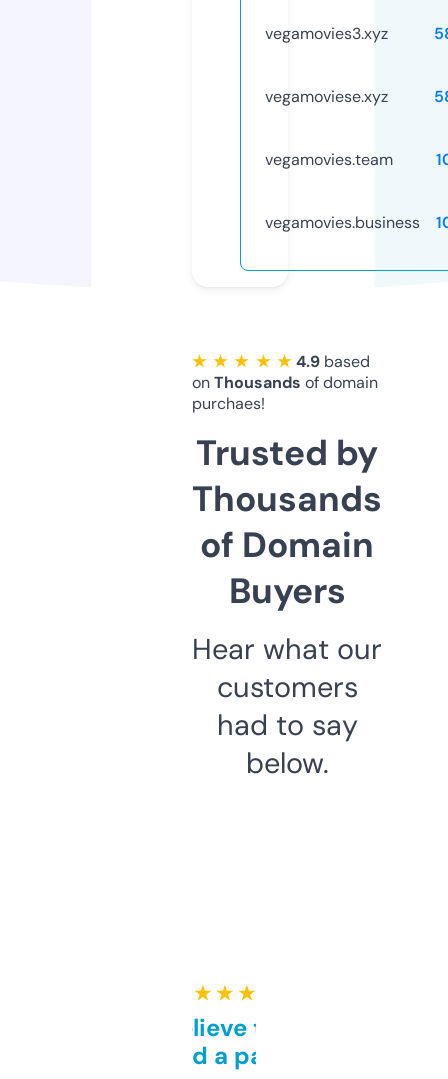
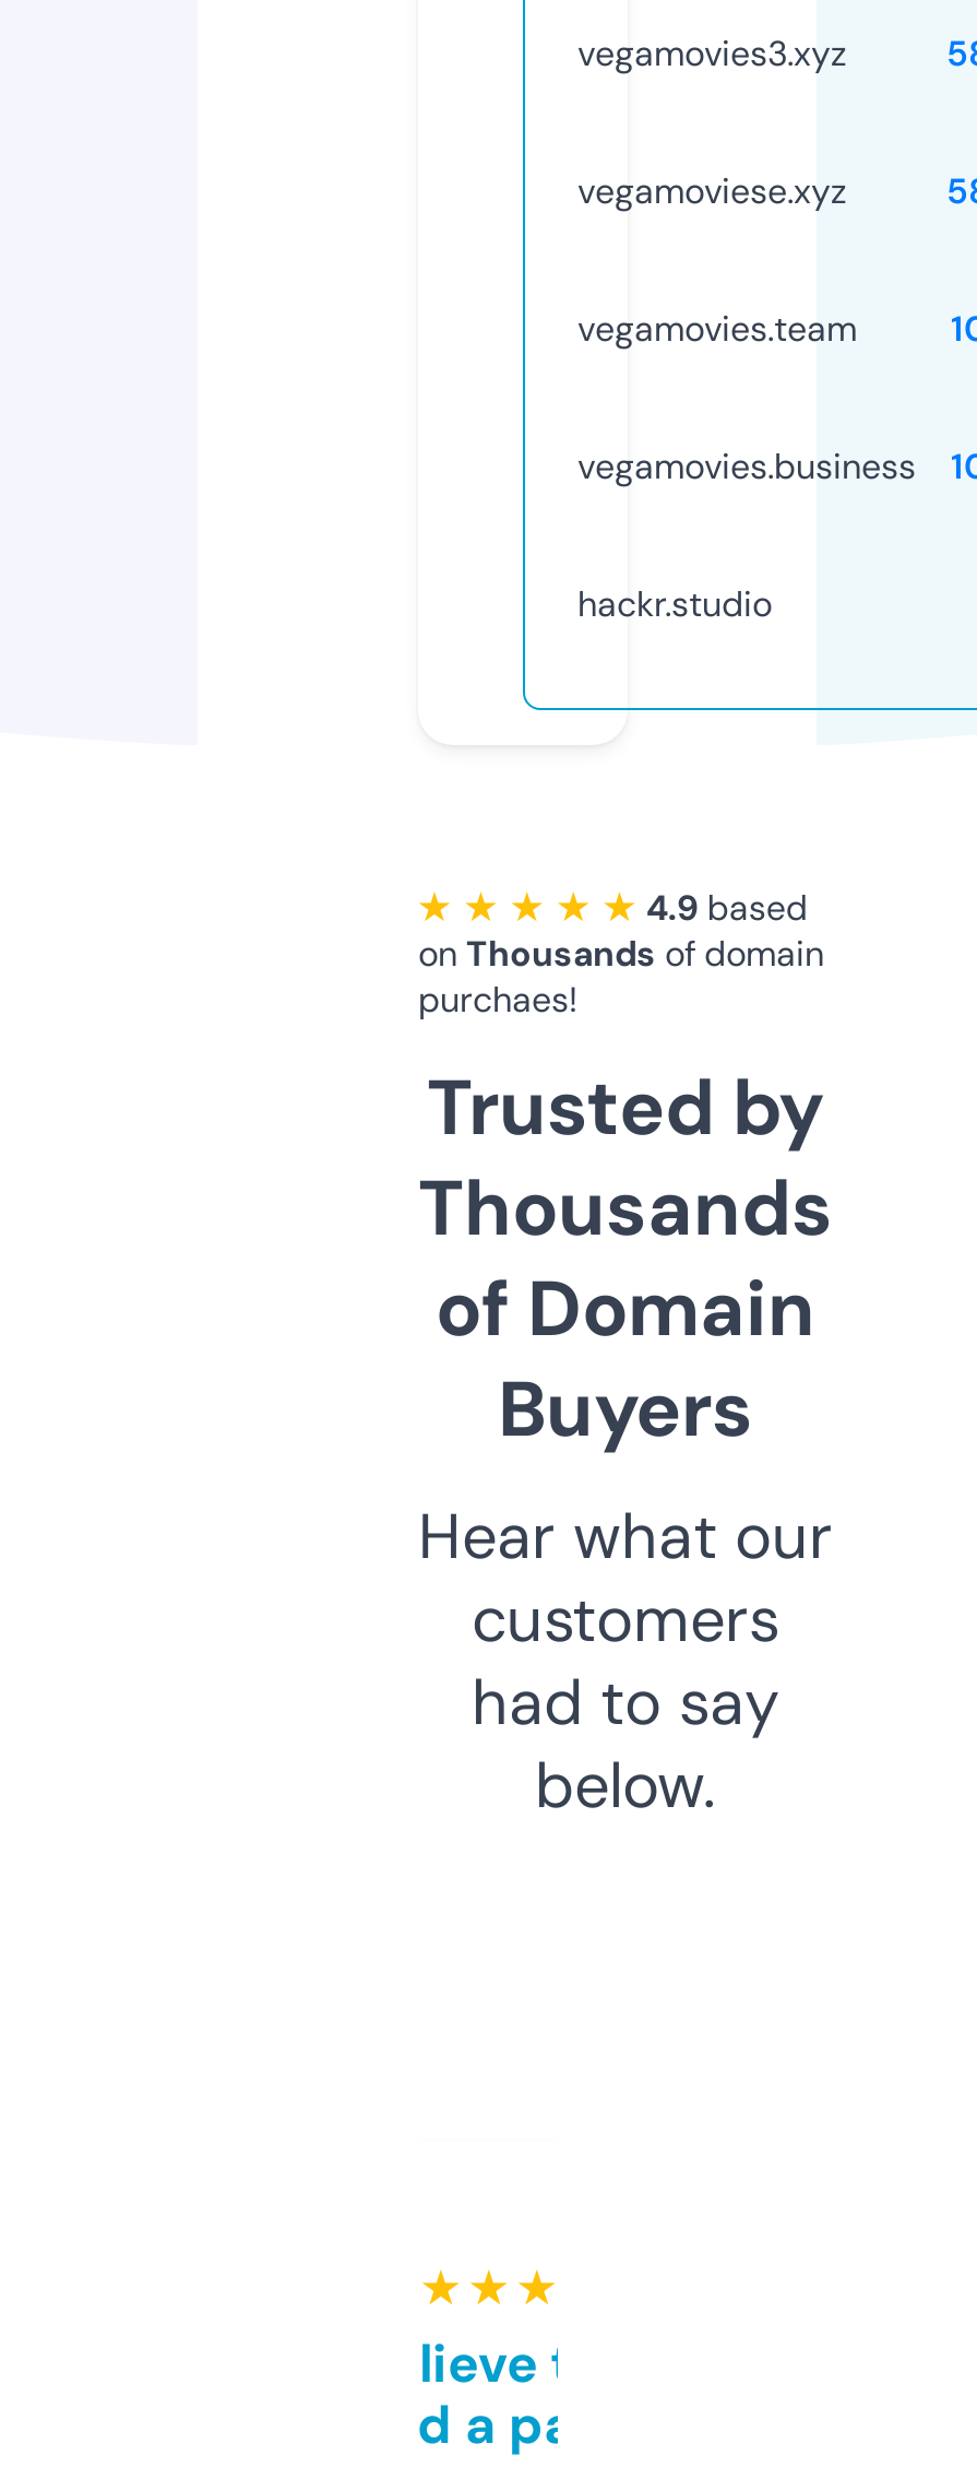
+ hackr.studio
